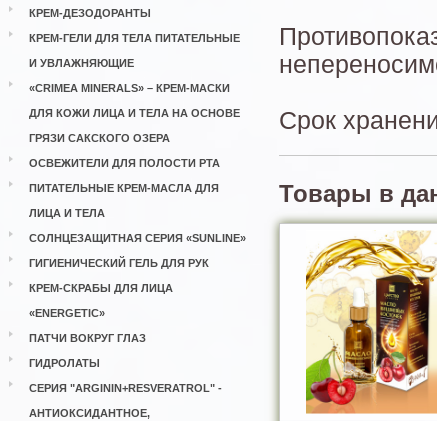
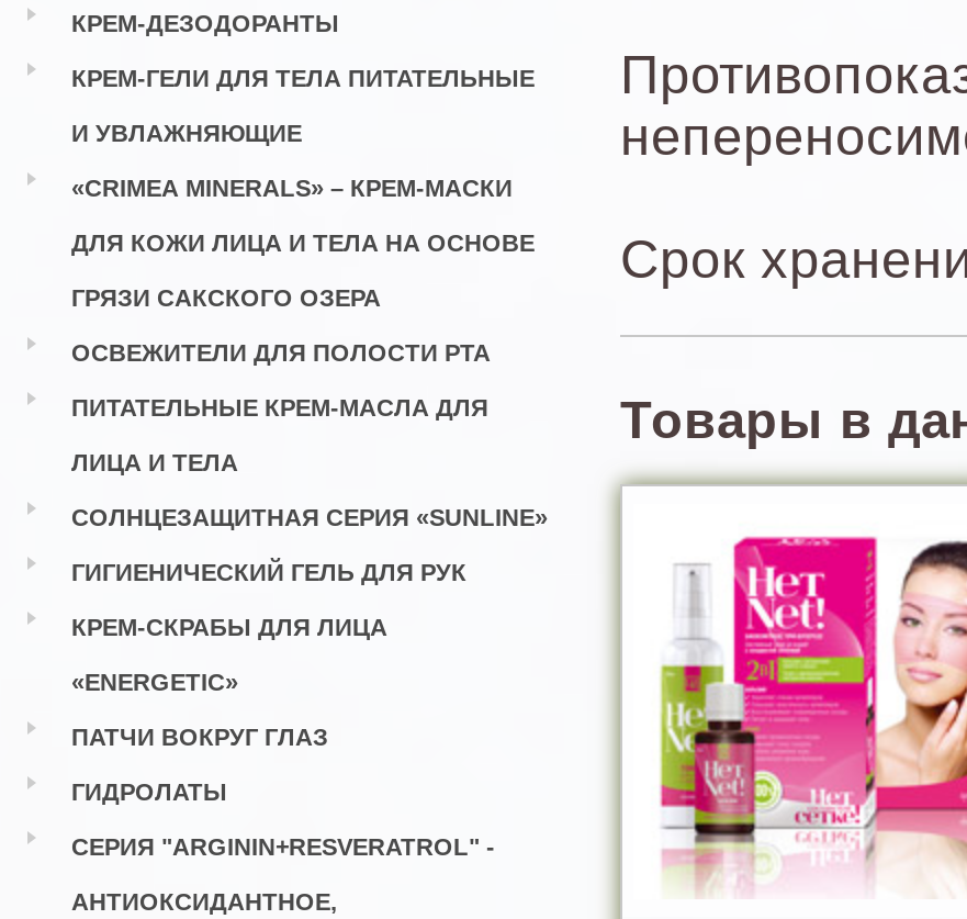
- [image]
+ [image]
